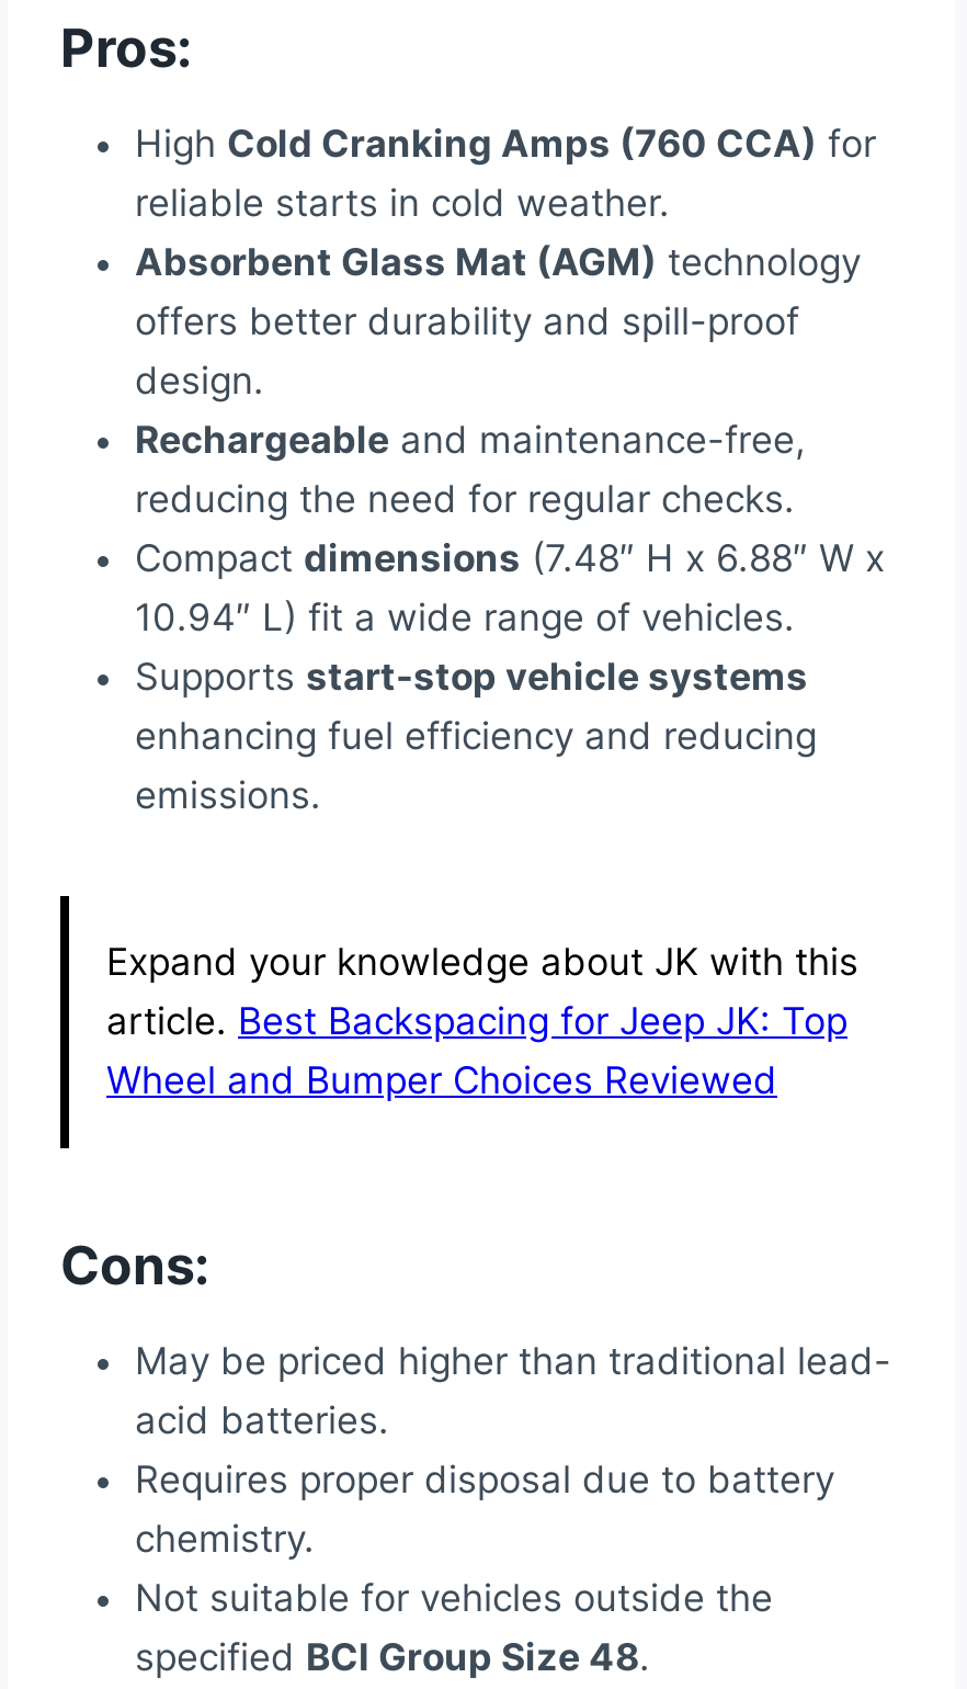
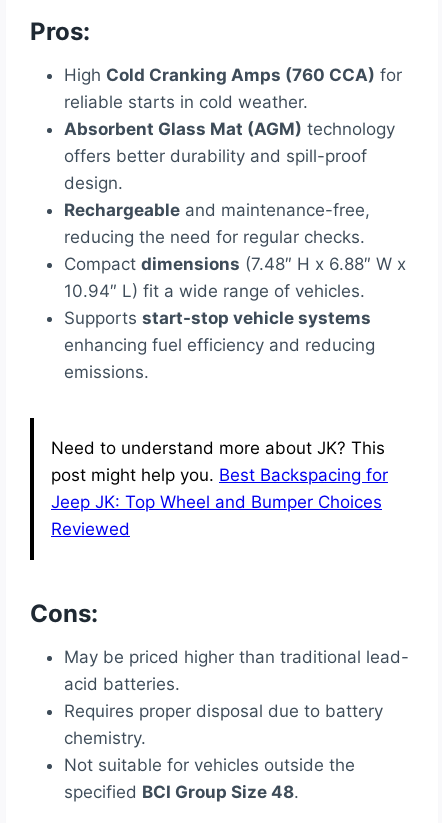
- Expand your knowledge about JK with this
- article. Best Backspacing for Jeep JK: Top
- Wheel and Bumper Choices Reviewed
+ Need to understand more about JK? This
+ post might help you. Best Backspacing for
+ Jeep JK: Top Wheel and Bumper Choices
+ Reviewed
